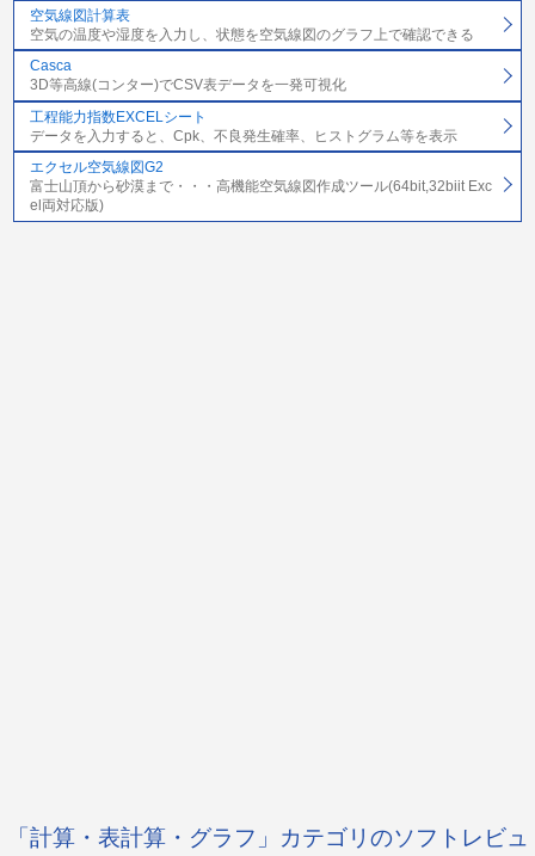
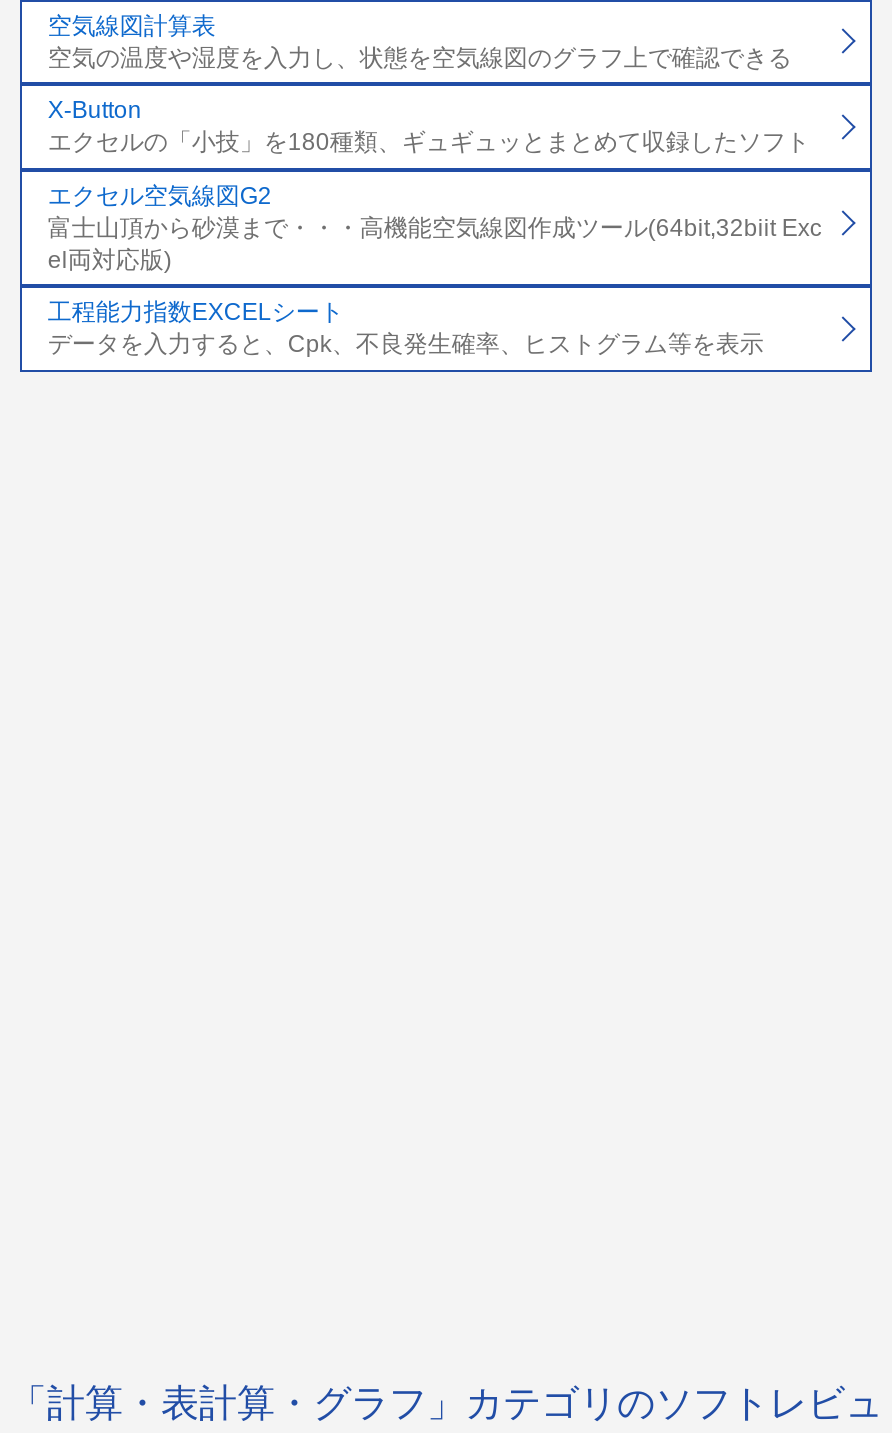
- Casca
- 3D等高線(コンター)でCSV表データを一発可視化
+ X-Button
+ エクセルの「小技」を180種類、ギュギュッとまとめて収録したソフト

moved down: 工程能力指数EXCELシート | データを入力すると、Cpk、不良発生確率、ヒストグラム等を表示

moved up: エクセル空気線図G2 | 富士山頂から砂漠まで・・・高機能空気線図作成ツール(64bit,32biit Exc | el両対応版)
